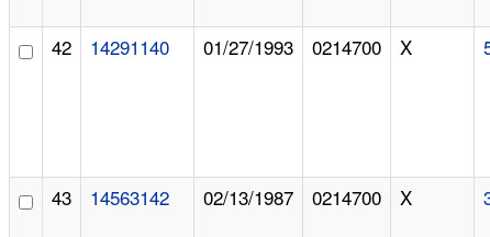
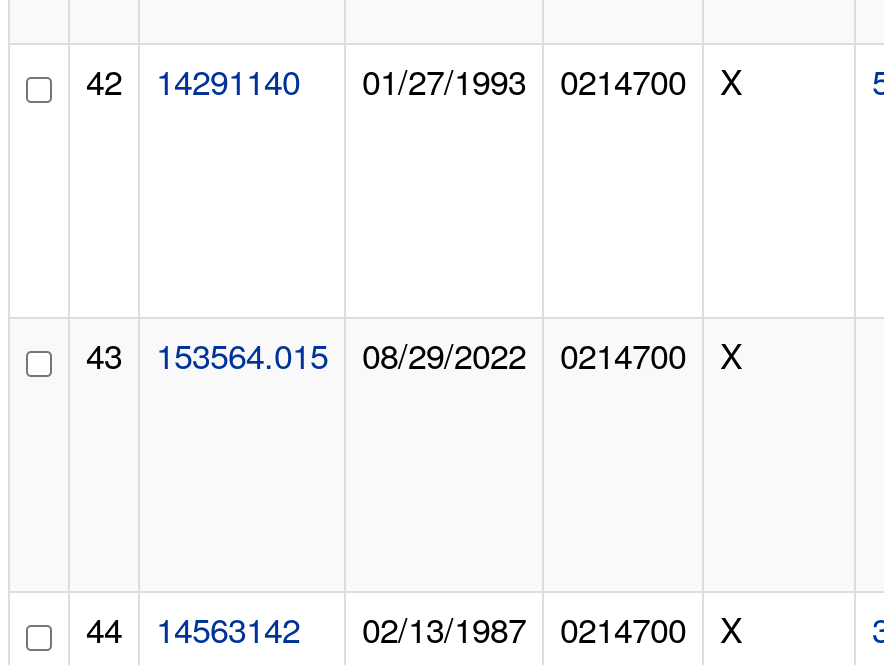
+ 44

+ 153564.015
+ 08/29/2022
+ 0214700
+ X
